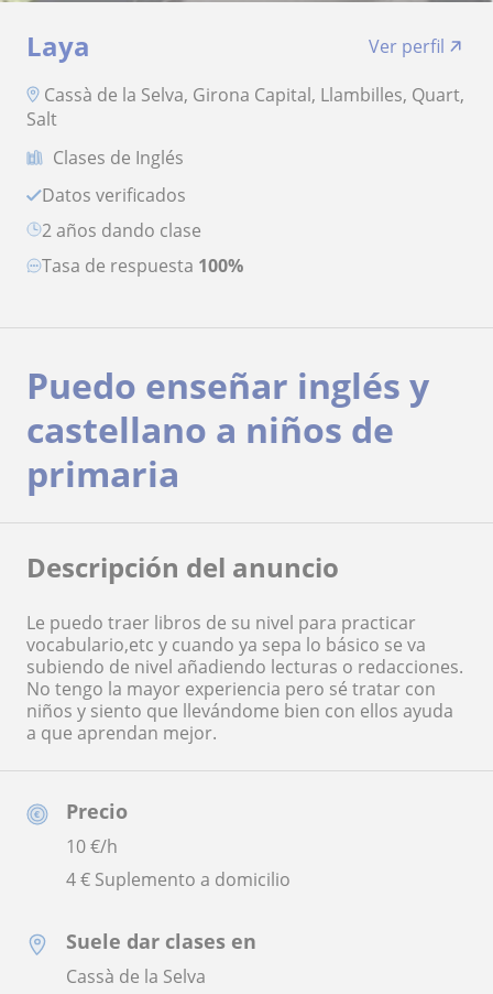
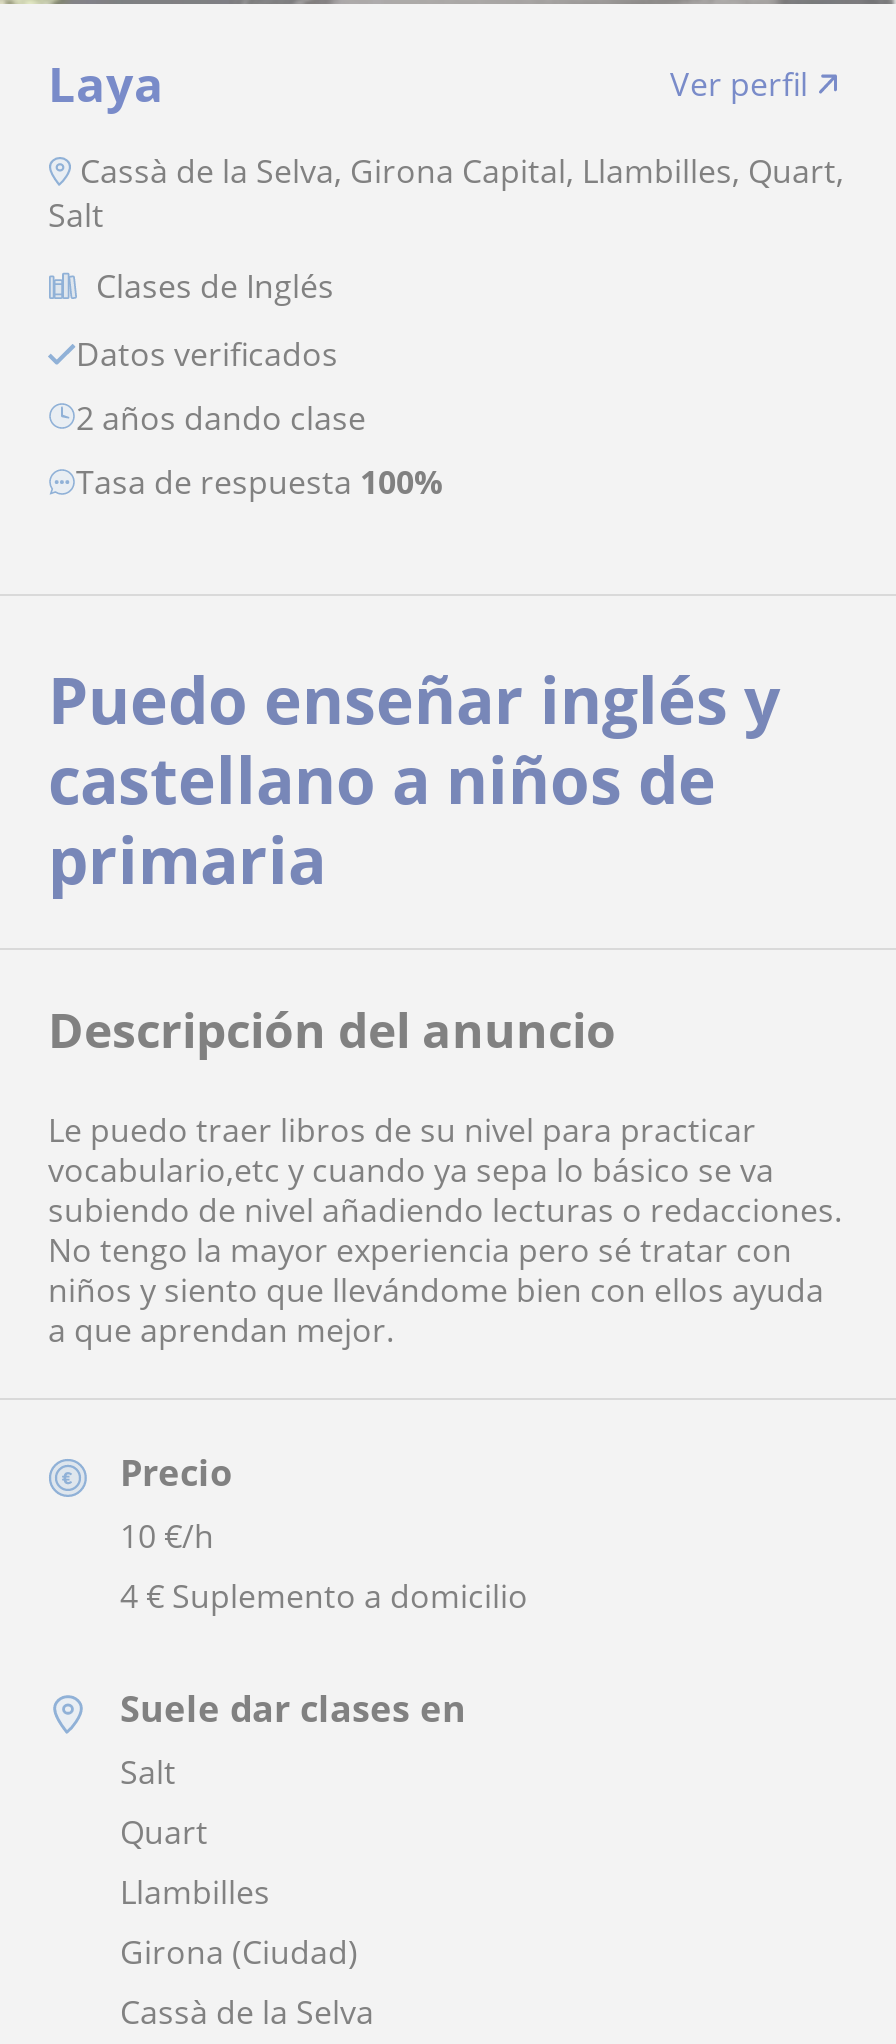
+ Salt
+ Quart
+ Llambilles
+ Girona (Ciudad)
